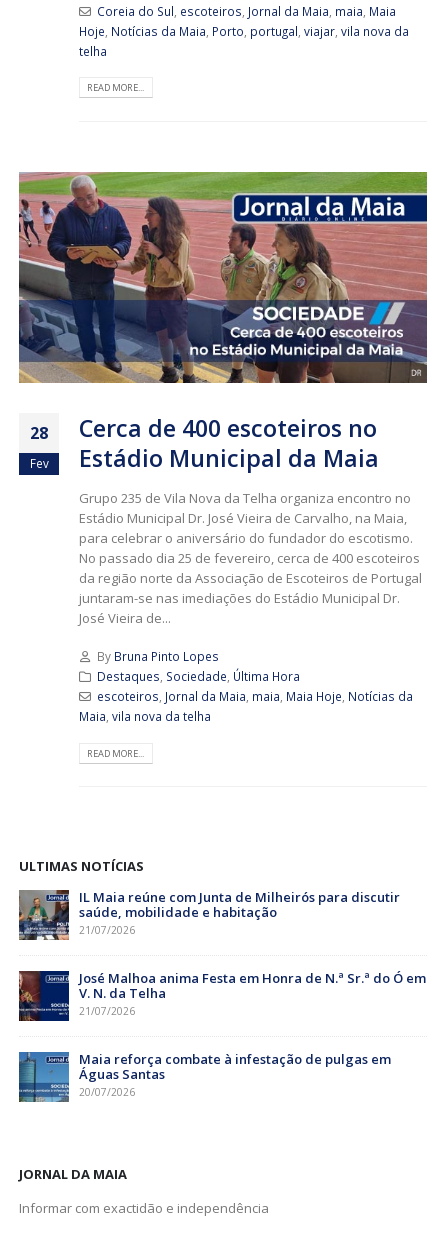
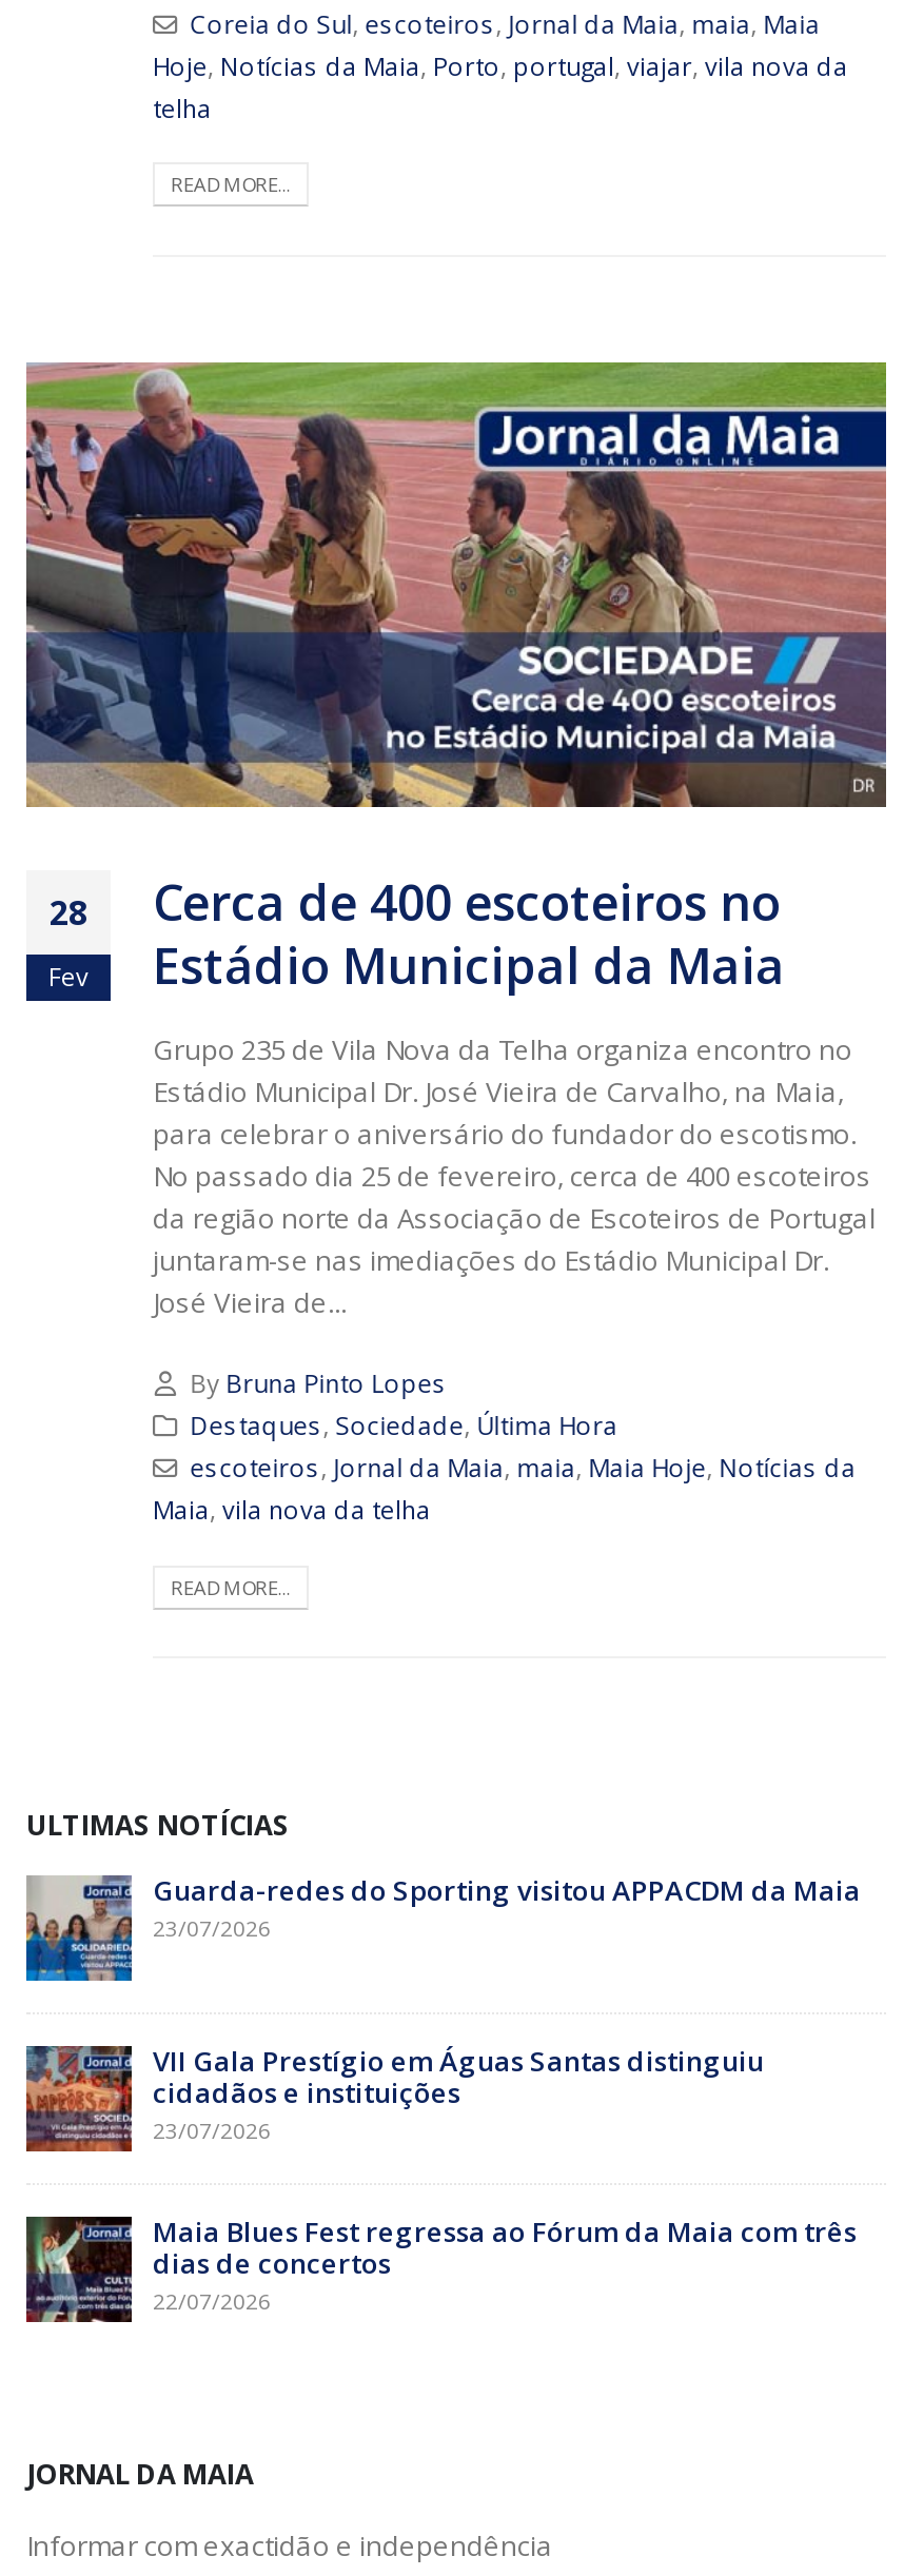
- [image]
- IL Maia reúne com Junta de Milheirós para discutir
- saúde, mobilidade e habitação
- 21/07/2026
+ [image]
+ Guarda-redes do Sporting visitou APPACDM da Maia
+ 23/07/2026

- [image]
- José Malhoa anima Festa em Honra de N.ª Sr.ª do Ó em
- V. N. da Telha
- 21/07/2026
+ [image]
+ VII Gala Prestígio em Águas Santas distinguiu
+ cidadãos e instituições
+ 23/07/2026

- [image]
- Maia reforça combate à infestação de pulgas em
- Águas Santas
- 20/07/2026
+ [image]
+ Maia Blues Fest regressa ao Fórum da Maia com três
+ dias de concertos
+ 22/07/2026
